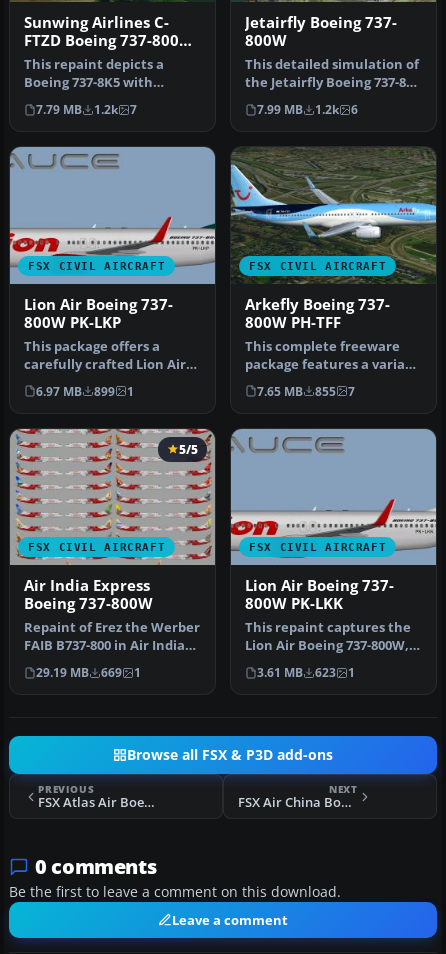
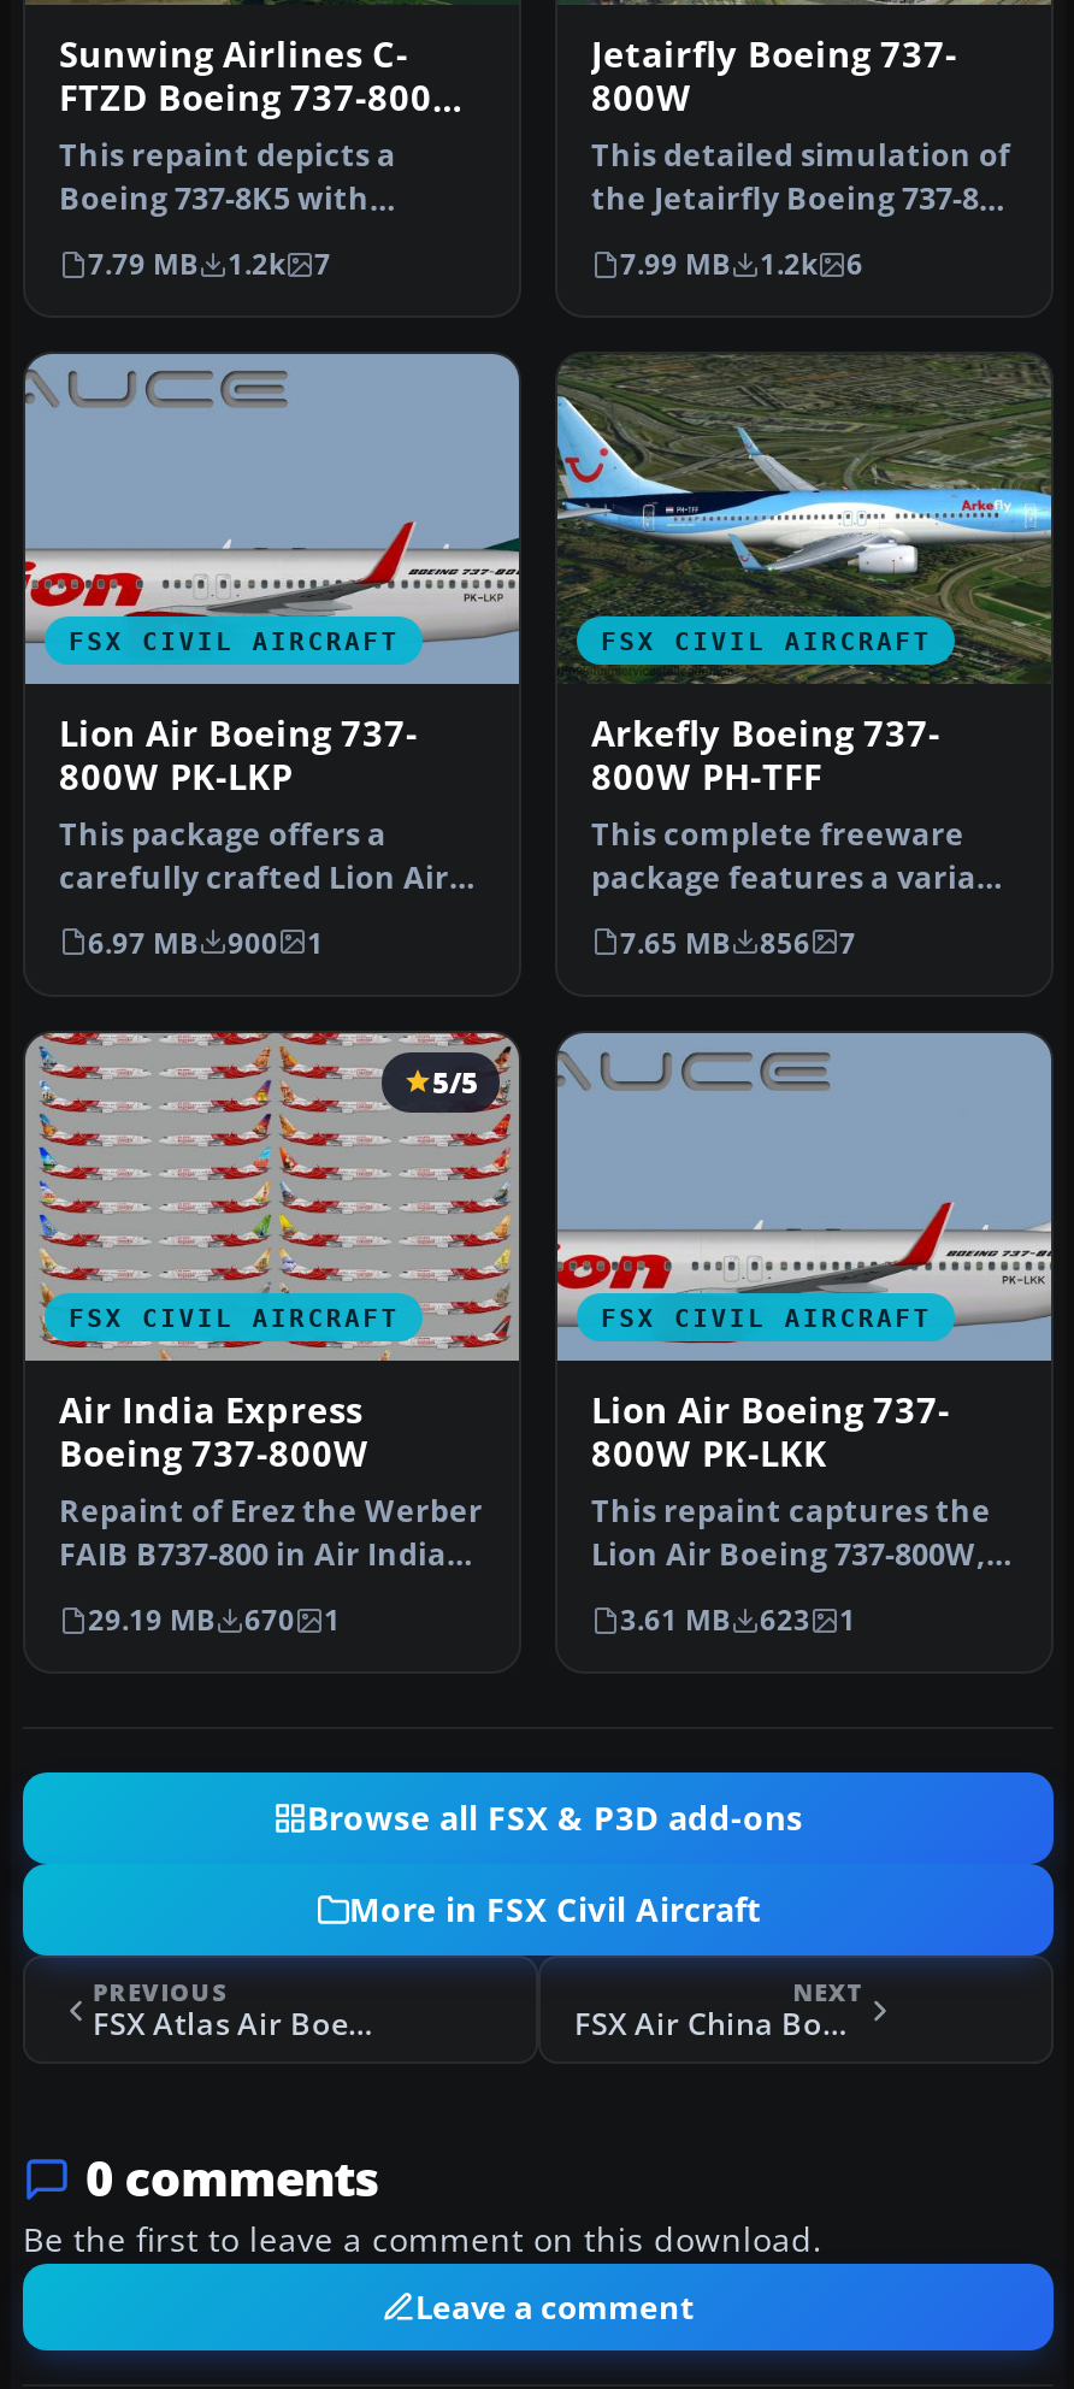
- 6.97 MB 899 1
+ 6.97 MB 900 1

- 7.65 MB 855 7
+ 7.65 MB 856 7

- 29.19 MB 669 1
+ 29.19 MB 670 1

+ More in FSX Civil Aircraft
